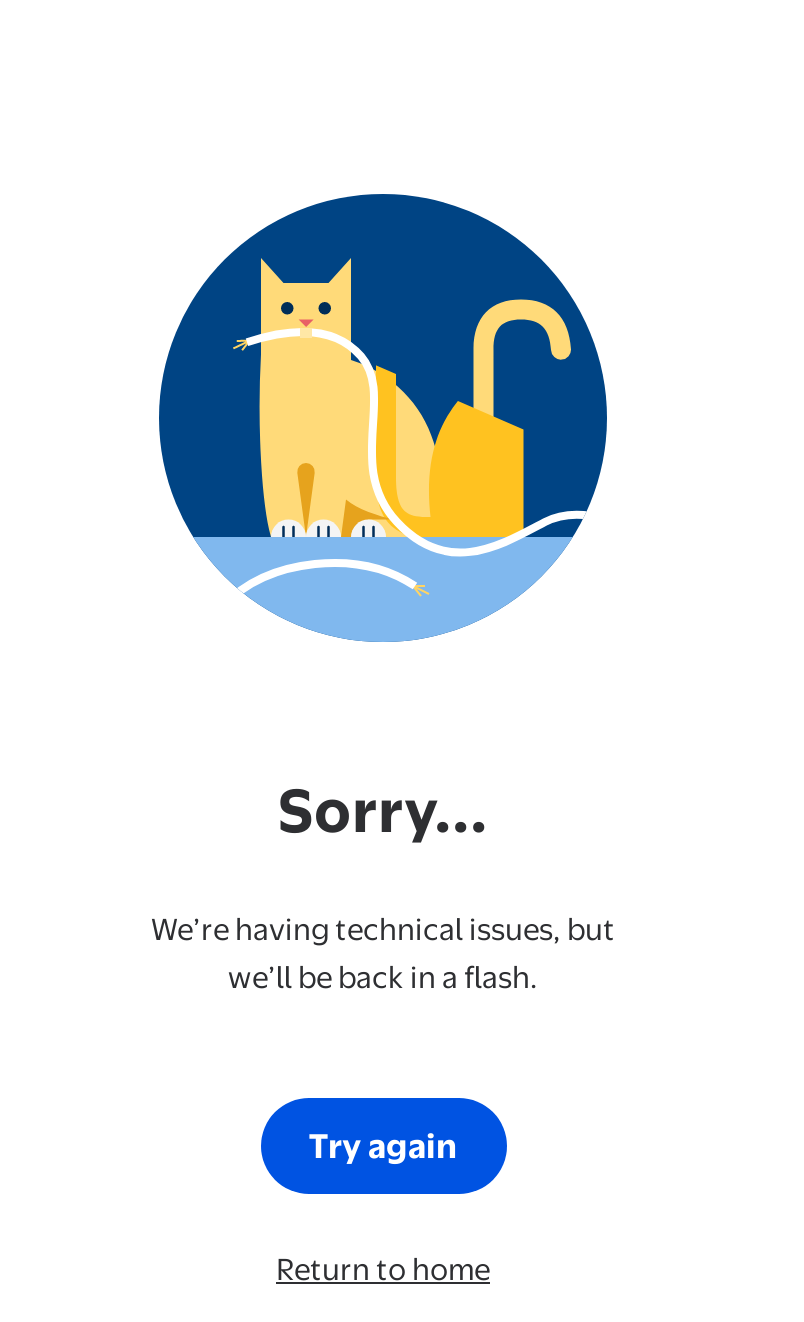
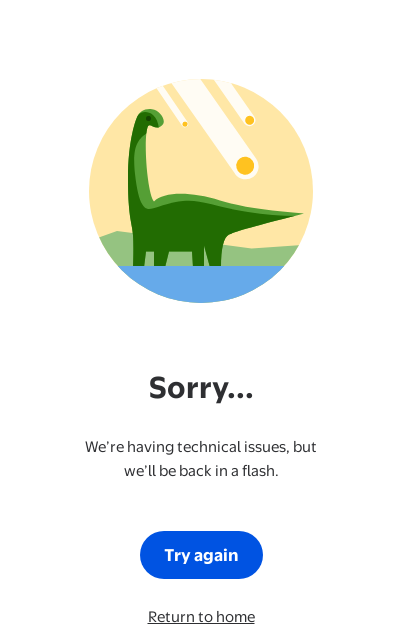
- [image]
+ [image]
